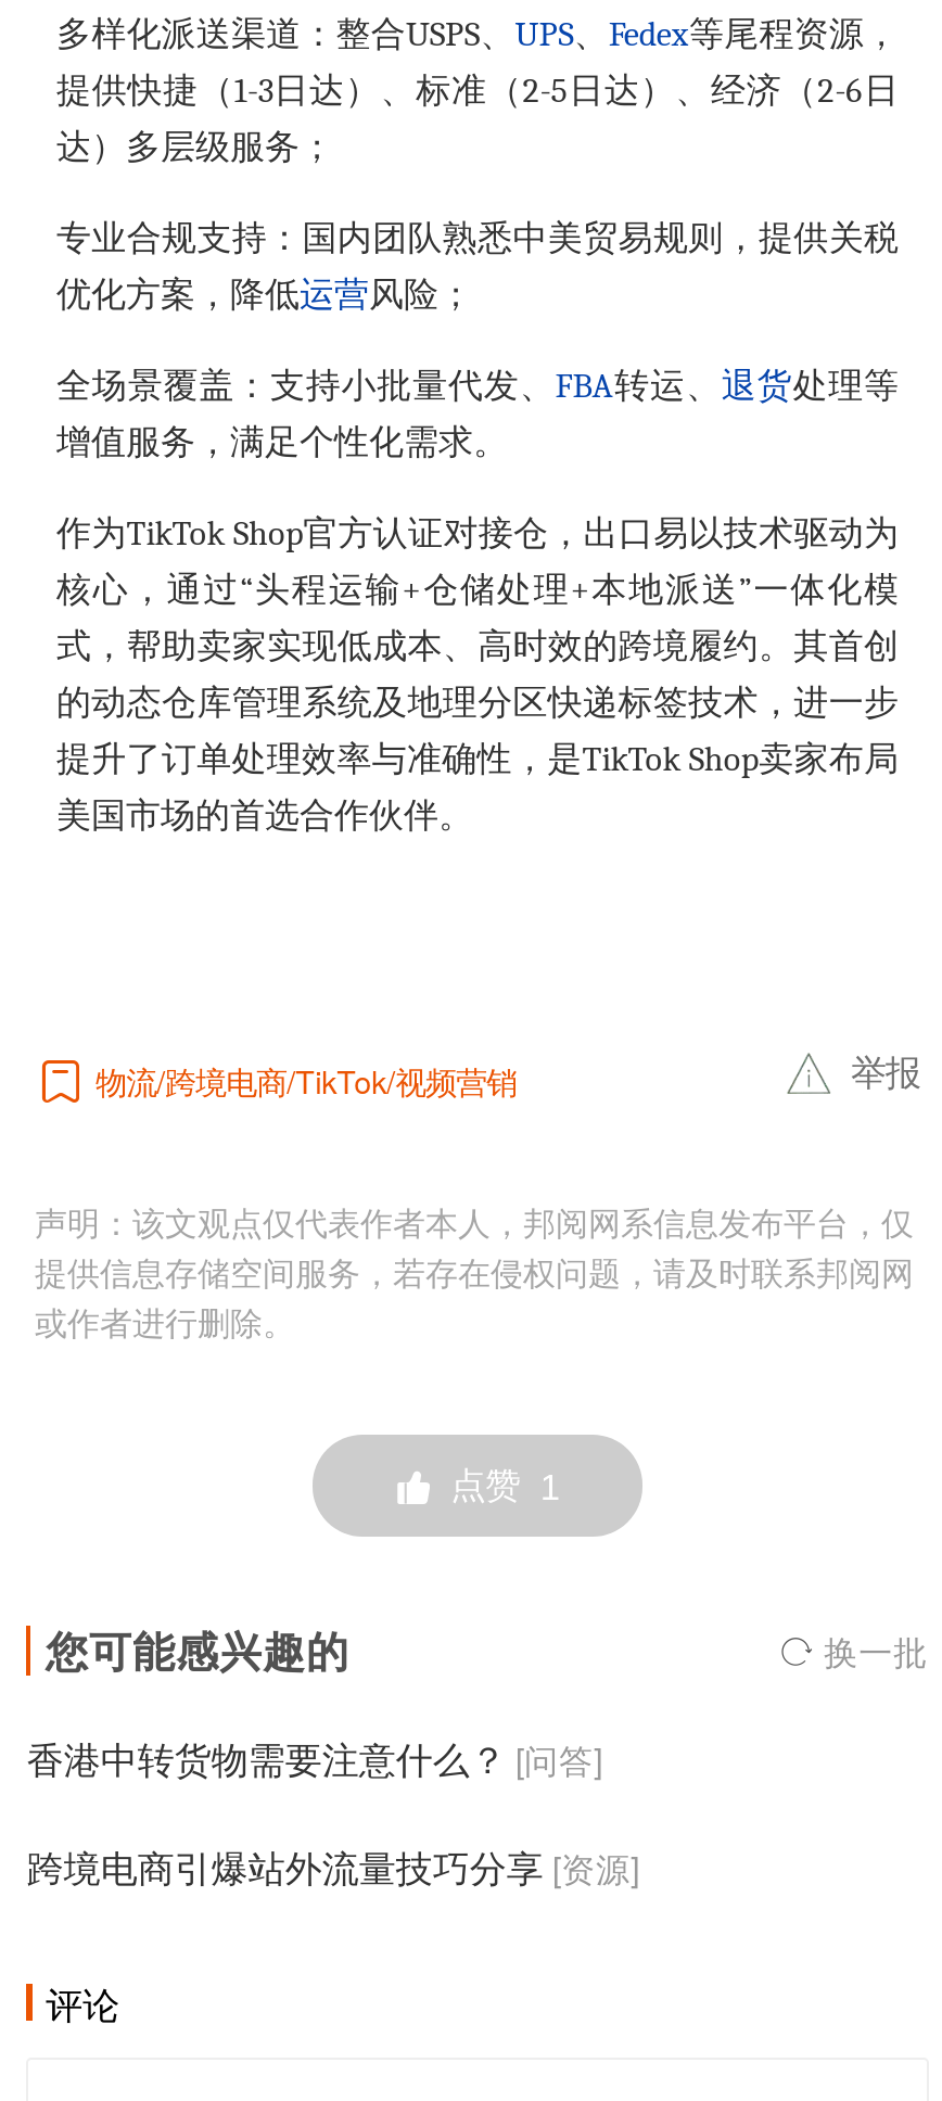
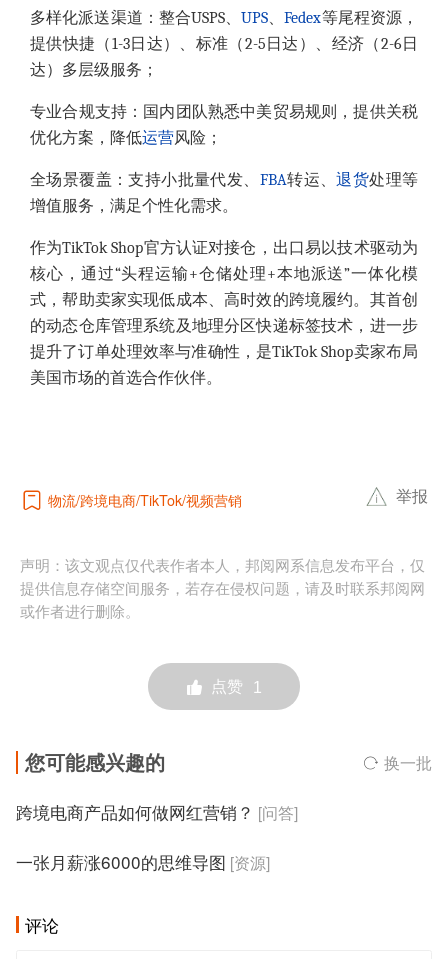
- 香港中转货物需要注意什么？ [问答]
+ 跨境电商产品如何做网红营销？ [问答]

- 跨境电商引爆站外流量技巧分享 [资源]
+ 一张月薪涨6000的思维导图 [资源]
